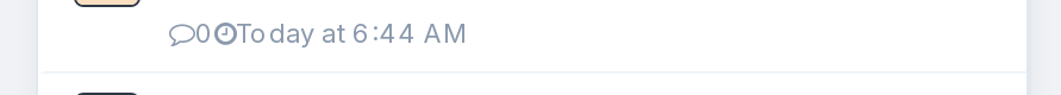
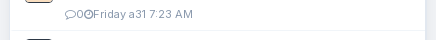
- 0 Today at 6:44 AM
+ 0 Friday a31 7:23 AM
